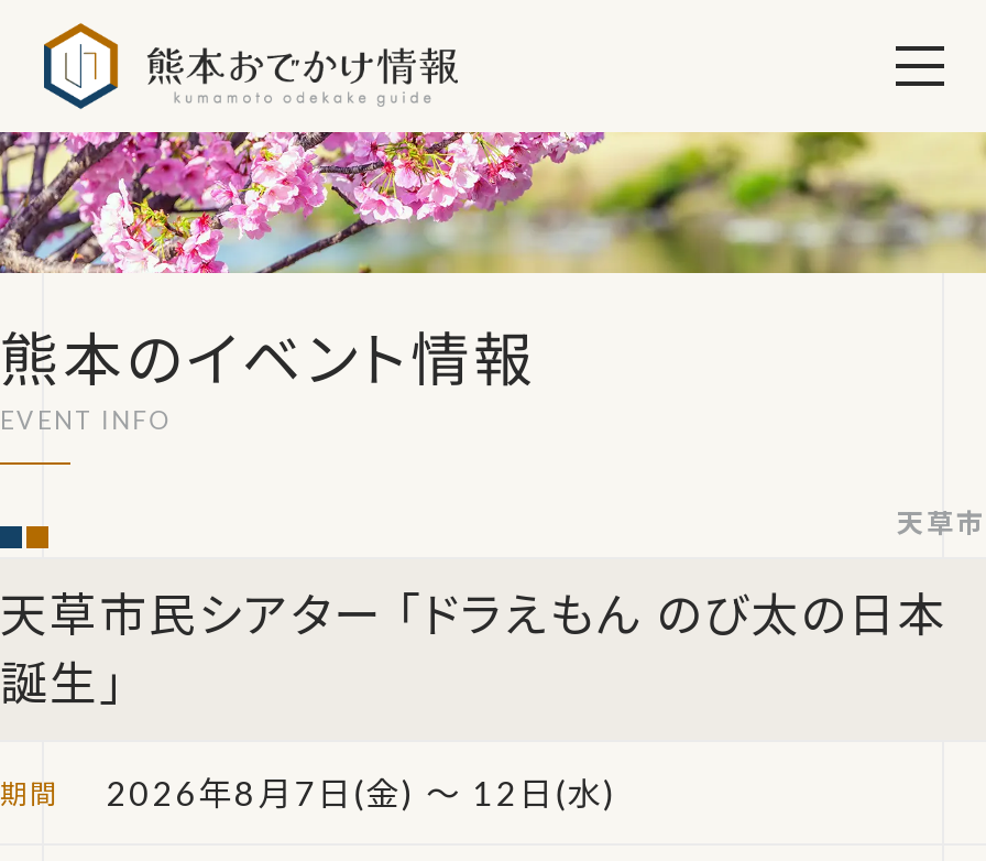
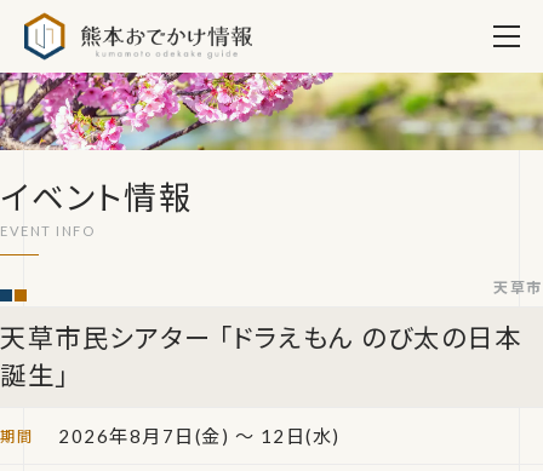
- 熊本のイベント情報
+ イベント情報
